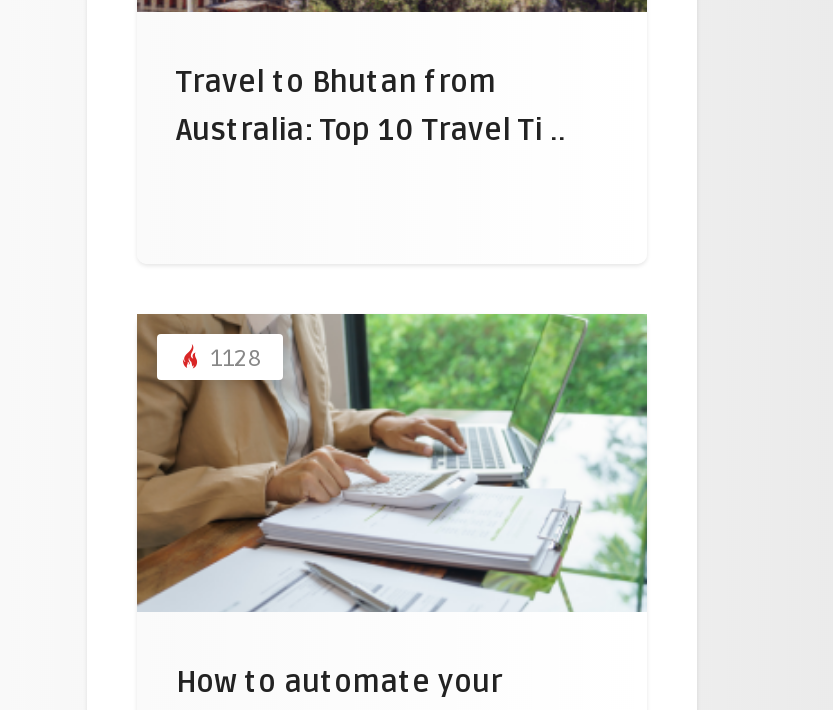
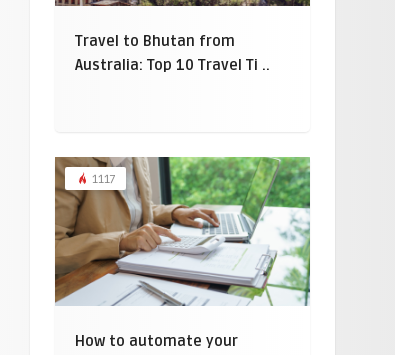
- 1128
+ 1117
